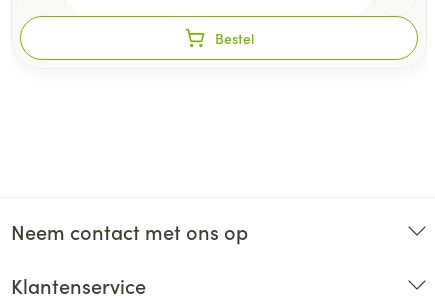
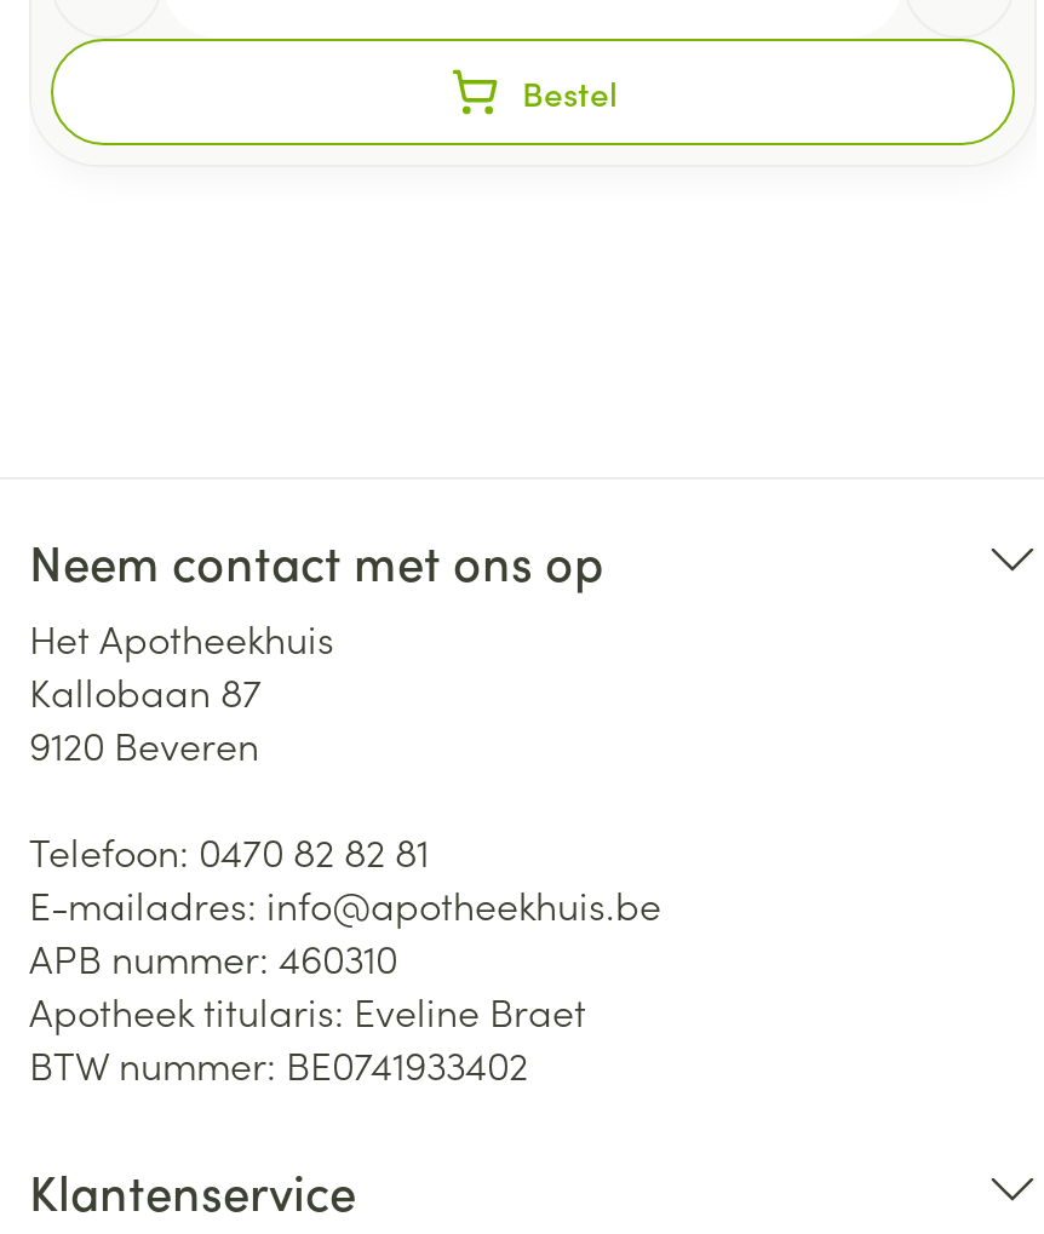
+ Het Apotheekhuis
+ Kallobaan 87
+ 9120 Beveren
+ Telefoon: 0470 82 82 81
+ E-mailadres: info@apotheekhuis.be
+ APB nummer: 460310
+ Apotheek titularis: Eveline Braet
+ BTW nummer: BE0741933402
